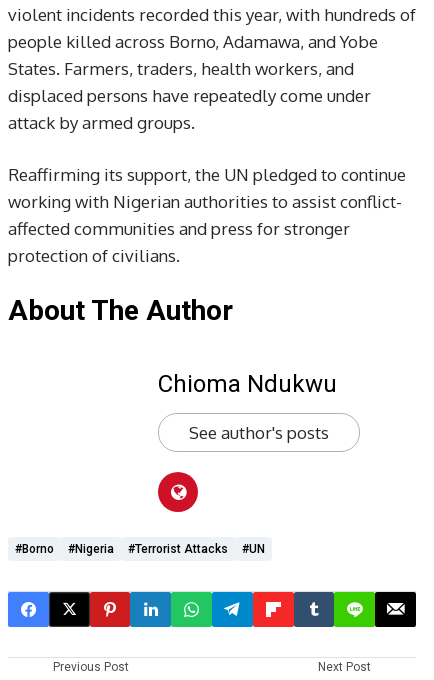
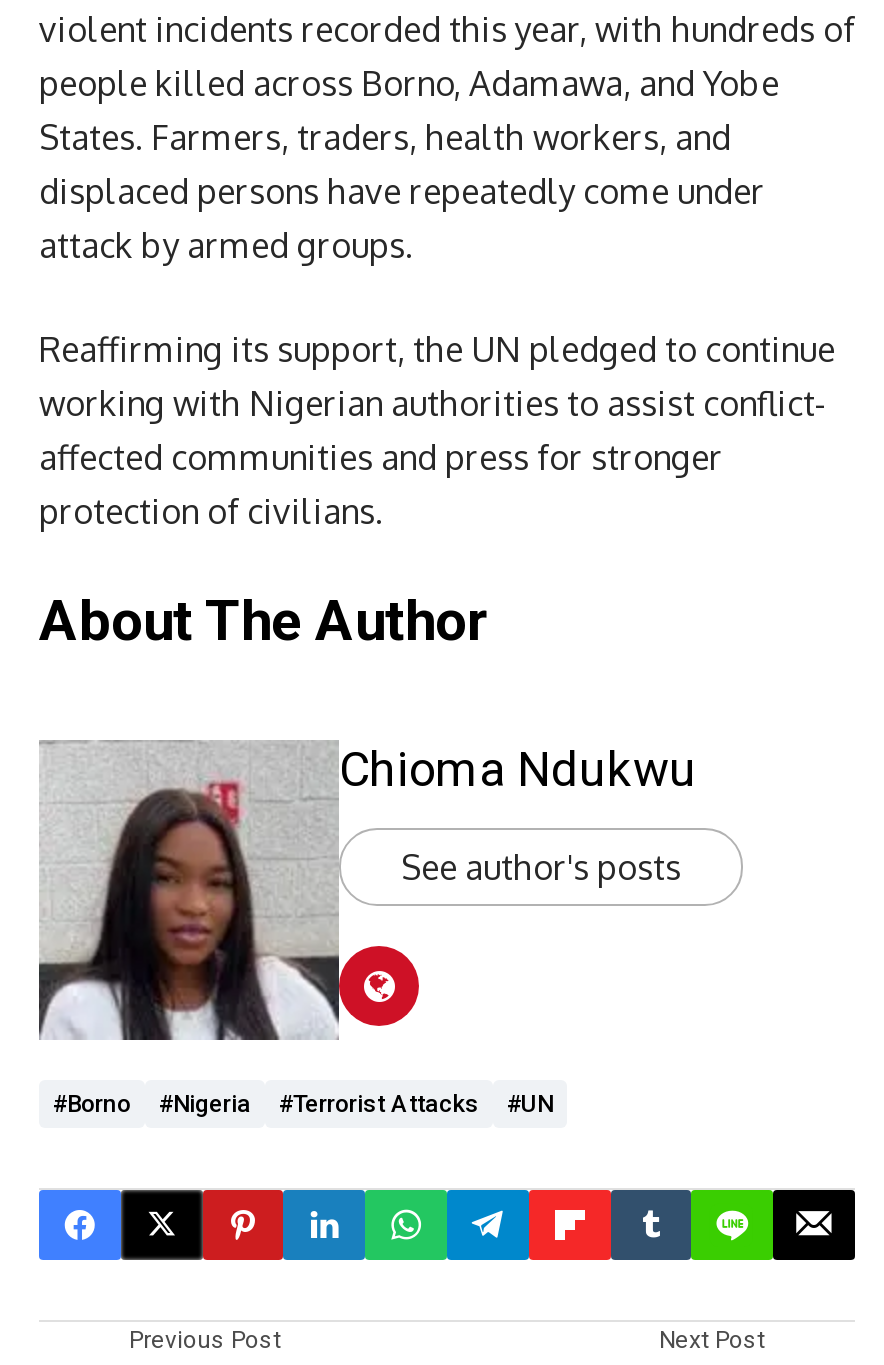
+ [image]
